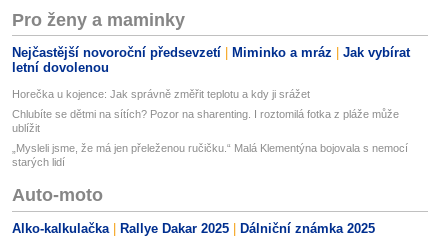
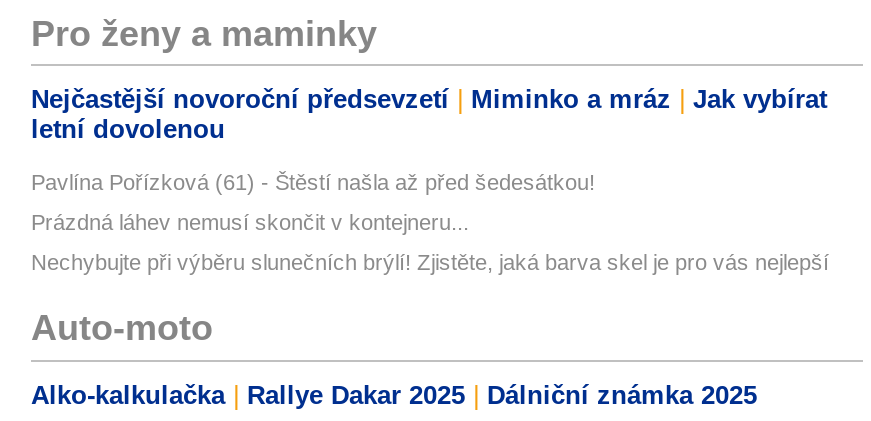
- Horečka u kojence: Jak správně změřit teplotu a kdy ji srážet
+ Pavlína Pořízková (61) - Štěstí našla až před šedesátkou!

- Chlubíte se dětmi na sítích? Pozor na sharenting. I roztomilá fotka z pláže může
- ublížit
+ Prázdná láhev nemusí skončit v kontejneru...

- „Mysleli jsme, že má jen přeleženou ručičku.“ Malá Klementýna bojovala s nemocí
- starých lidí
+ Nechybujte při výběru slunečních brýlí! Zjistěte, jaká barva skel je pro vás nejlepší
